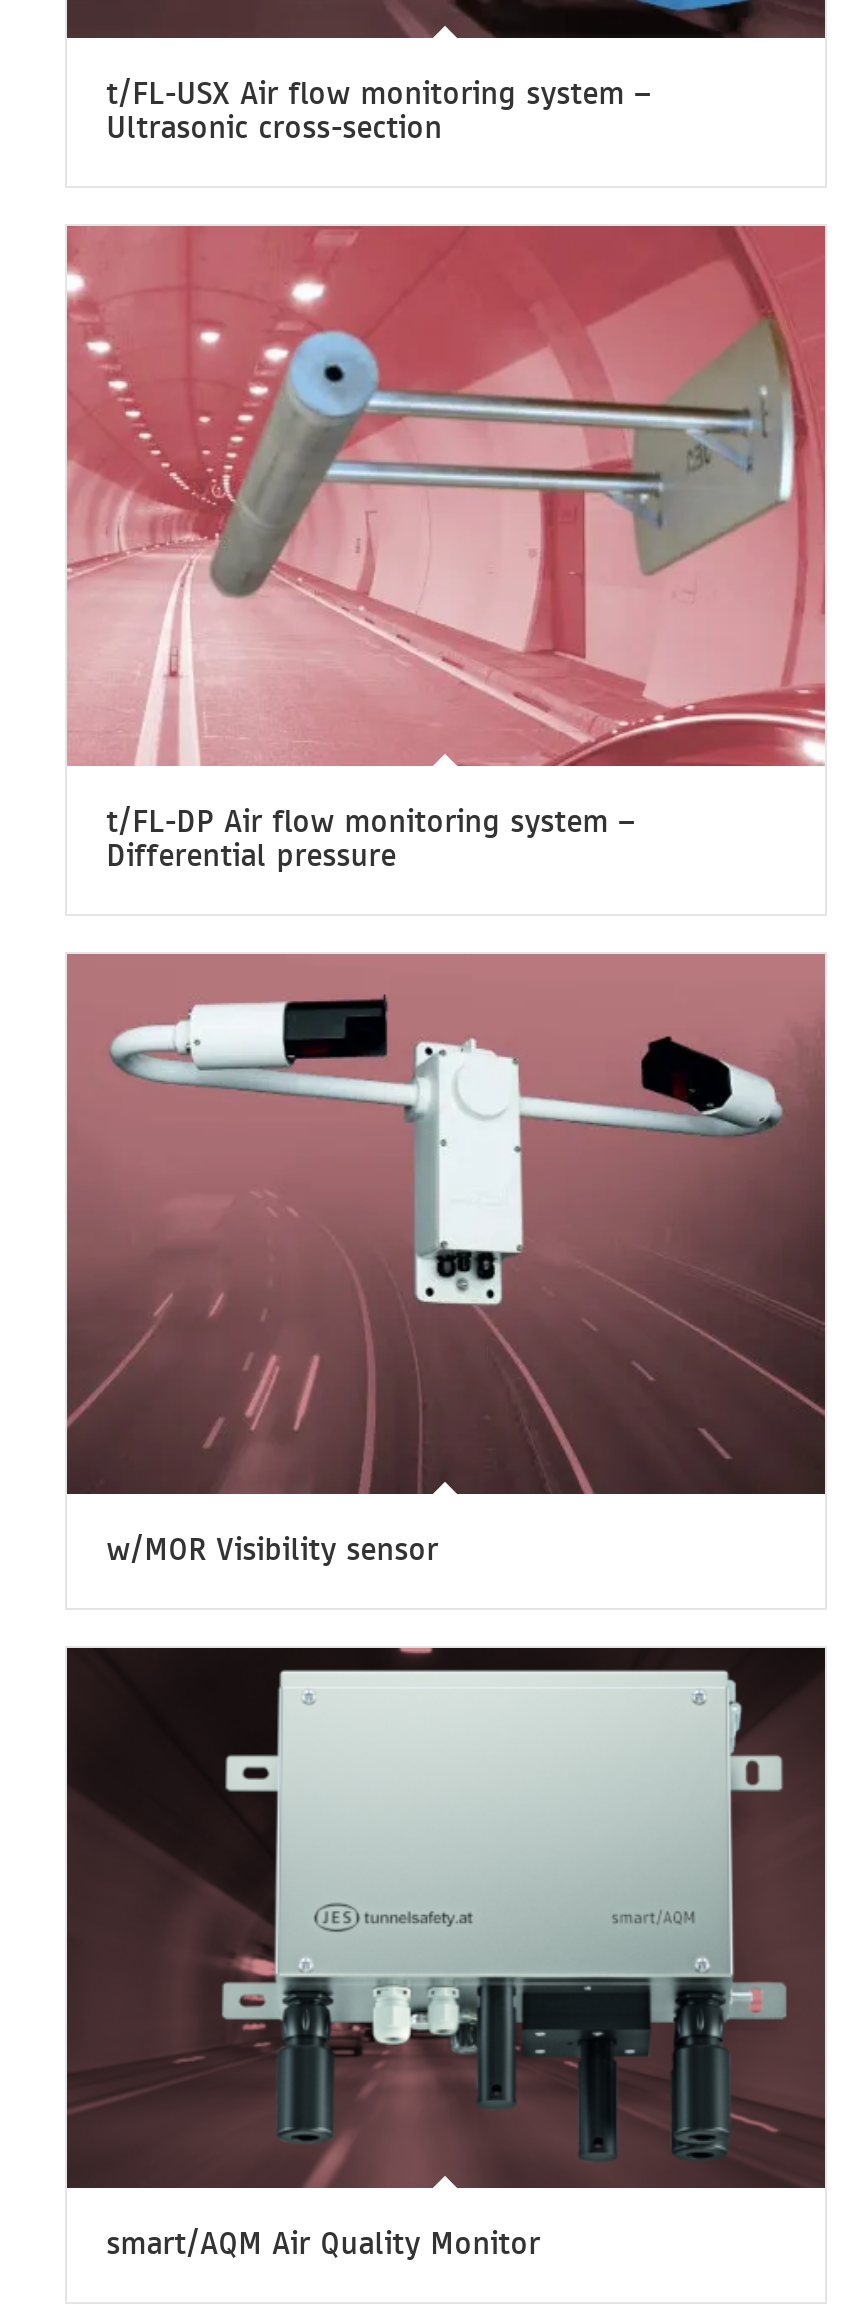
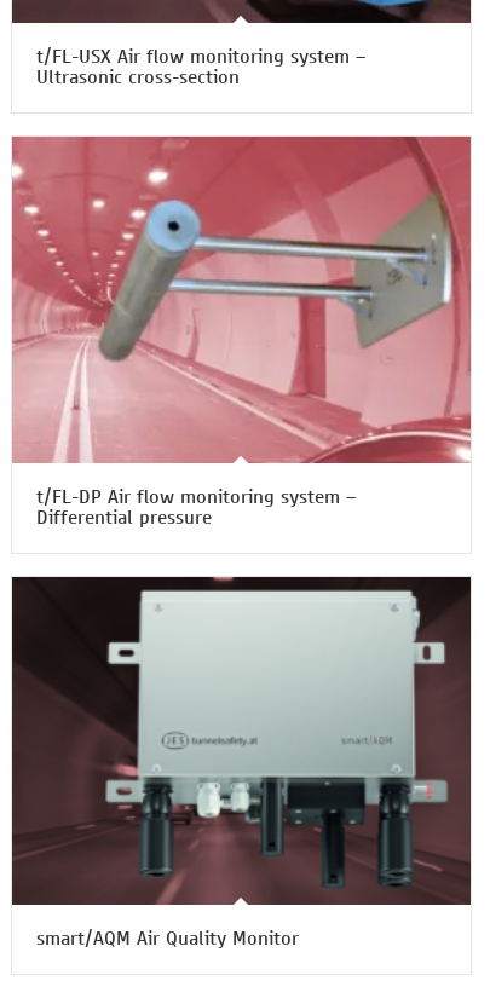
- [image]
- w/MOR Visibility sensor
